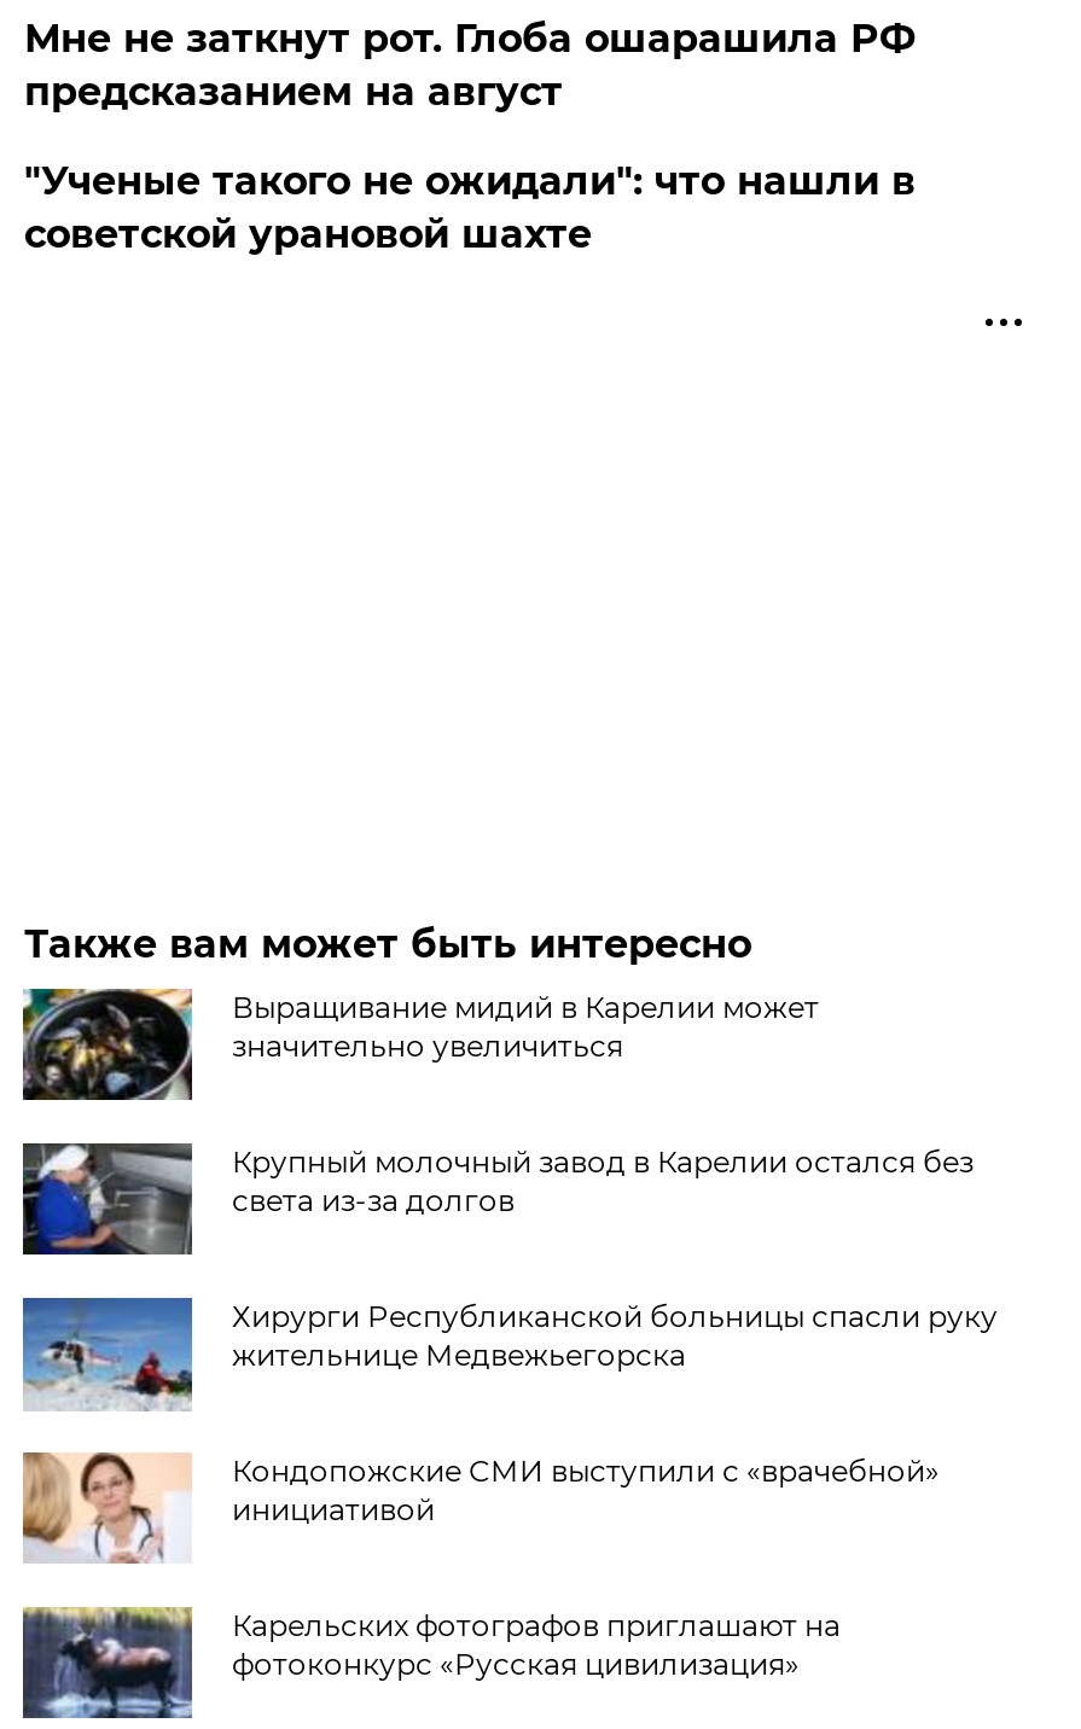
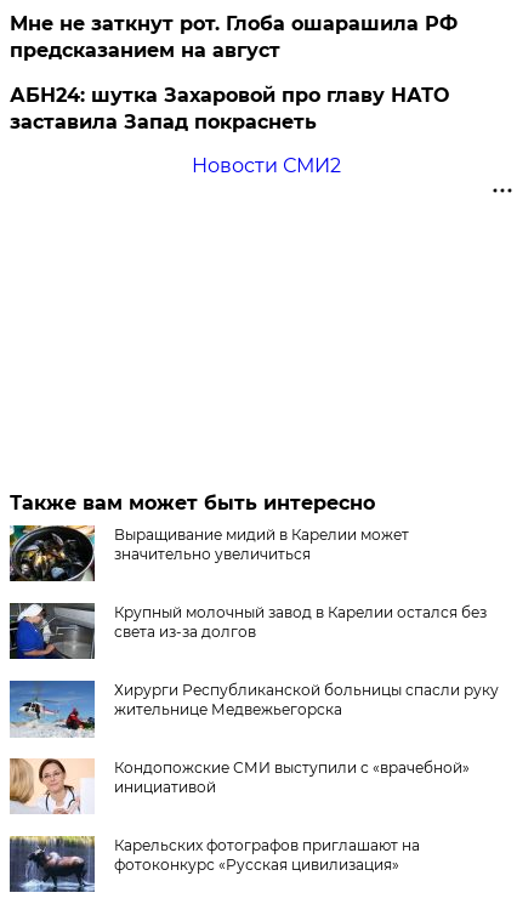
- "Ученые такого не ожидали": что нашли в
- советской урановой шахте
+ АБН24: шутка Захаровой про главу НАТО
+ заставила Запад покраснеть
+ Новости СМИ2
